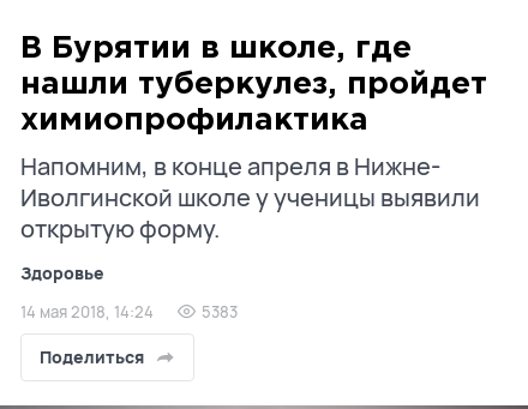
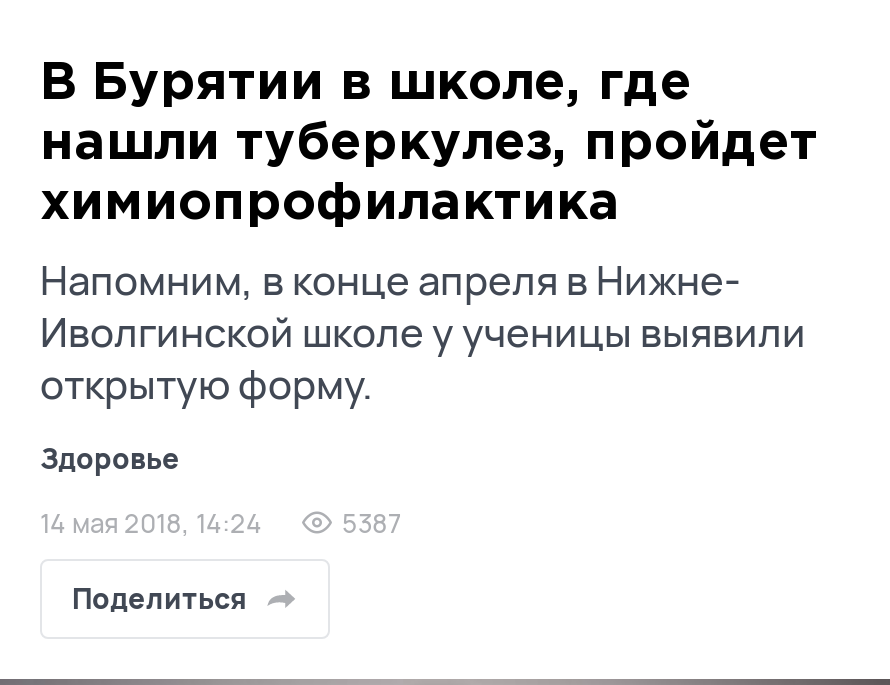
- 5383
+ 5387
